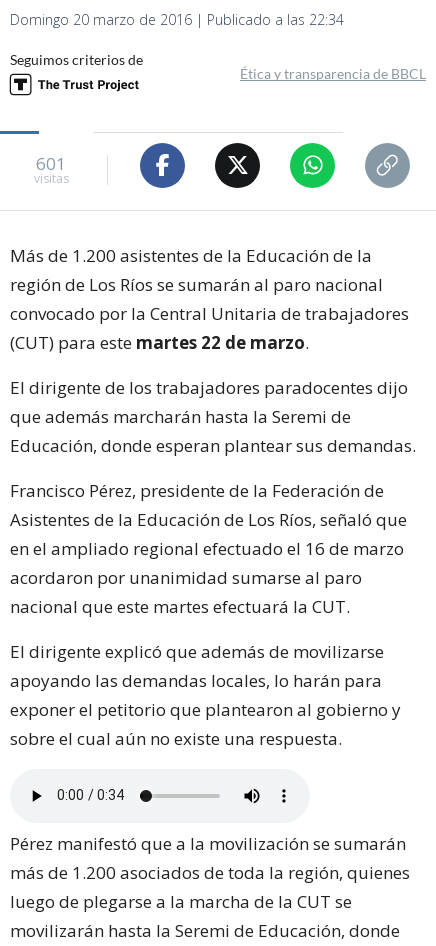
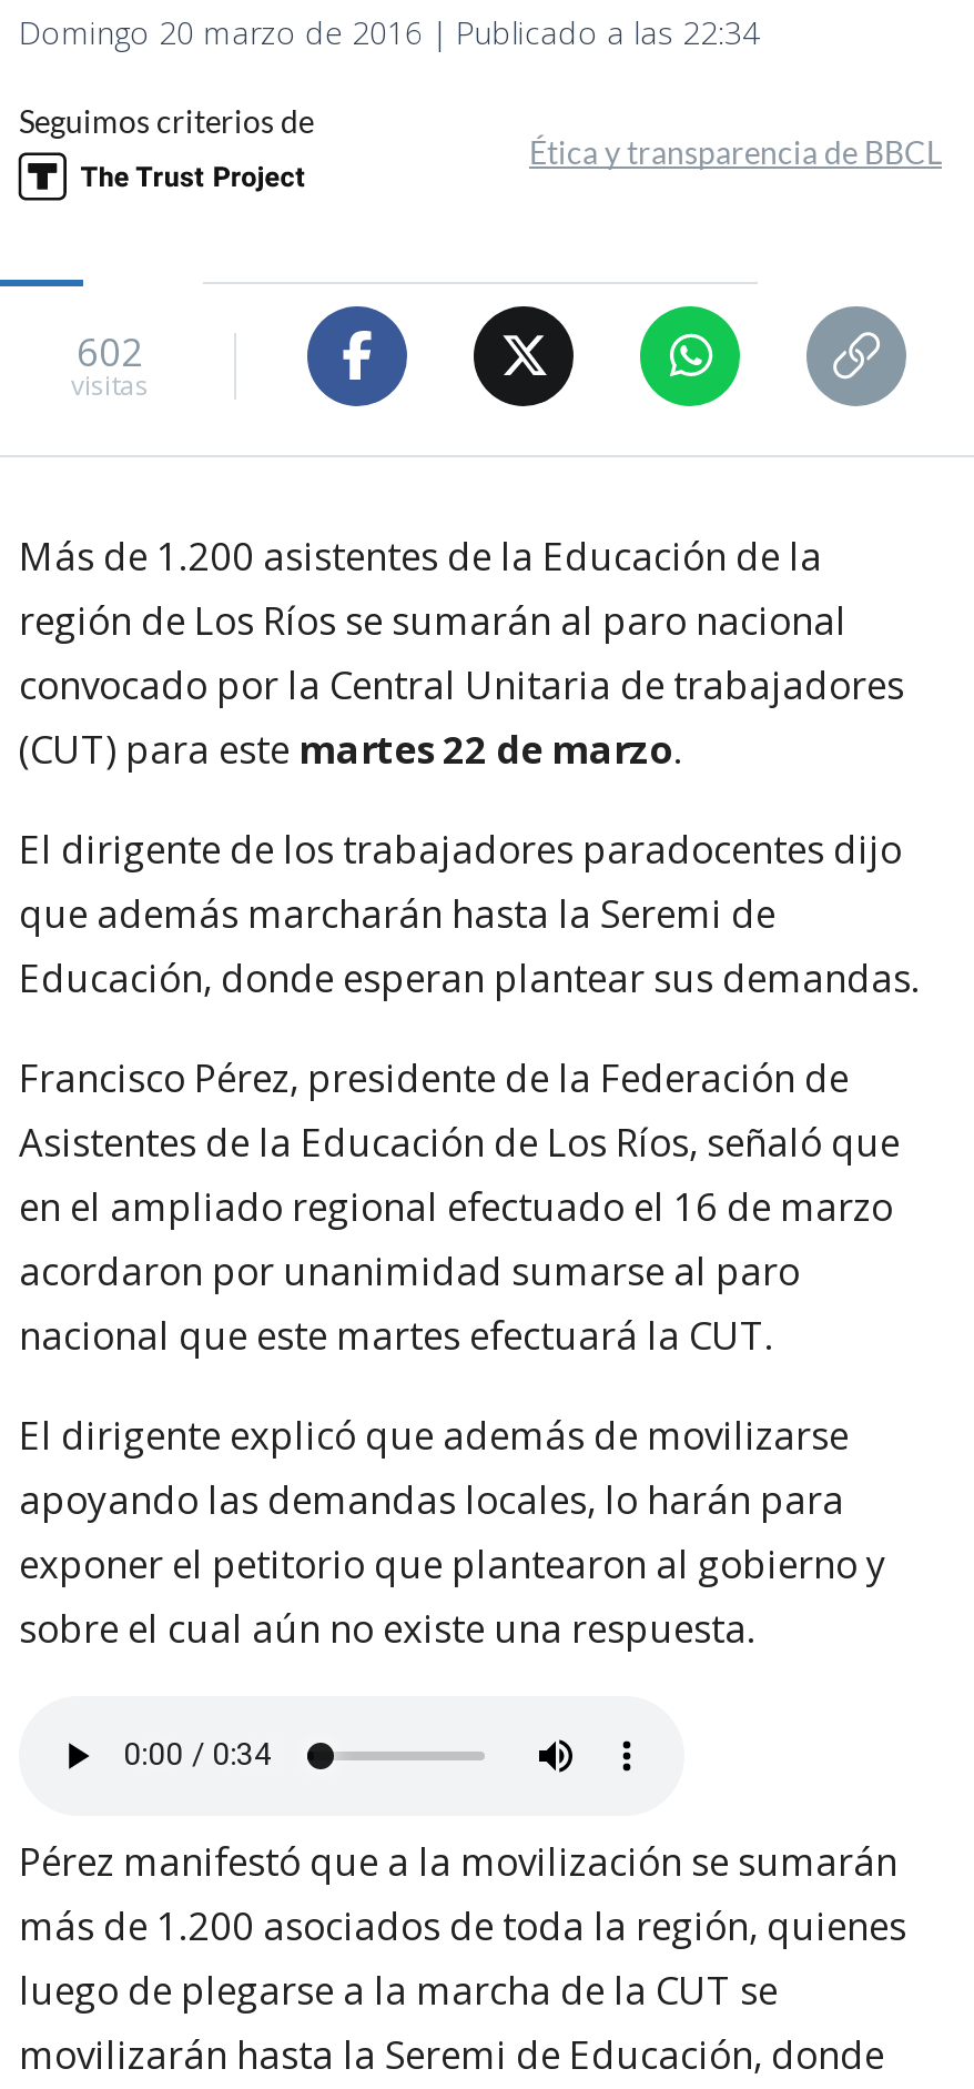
- 601
+ 602
